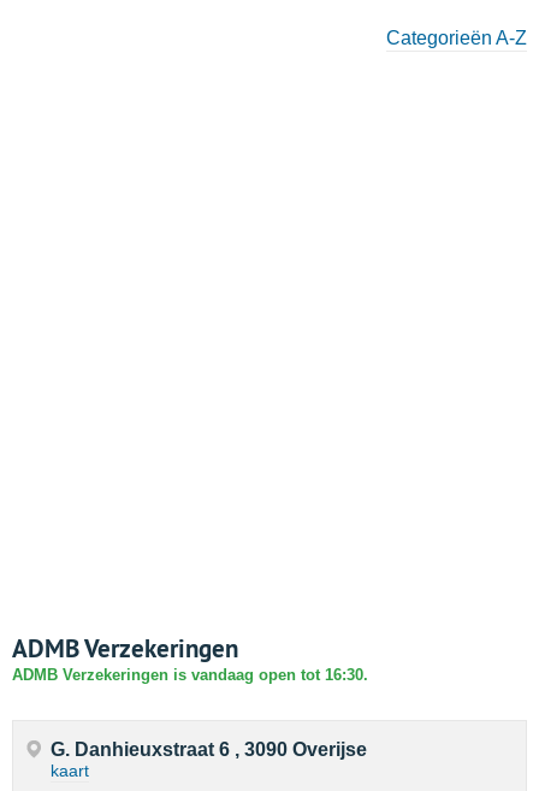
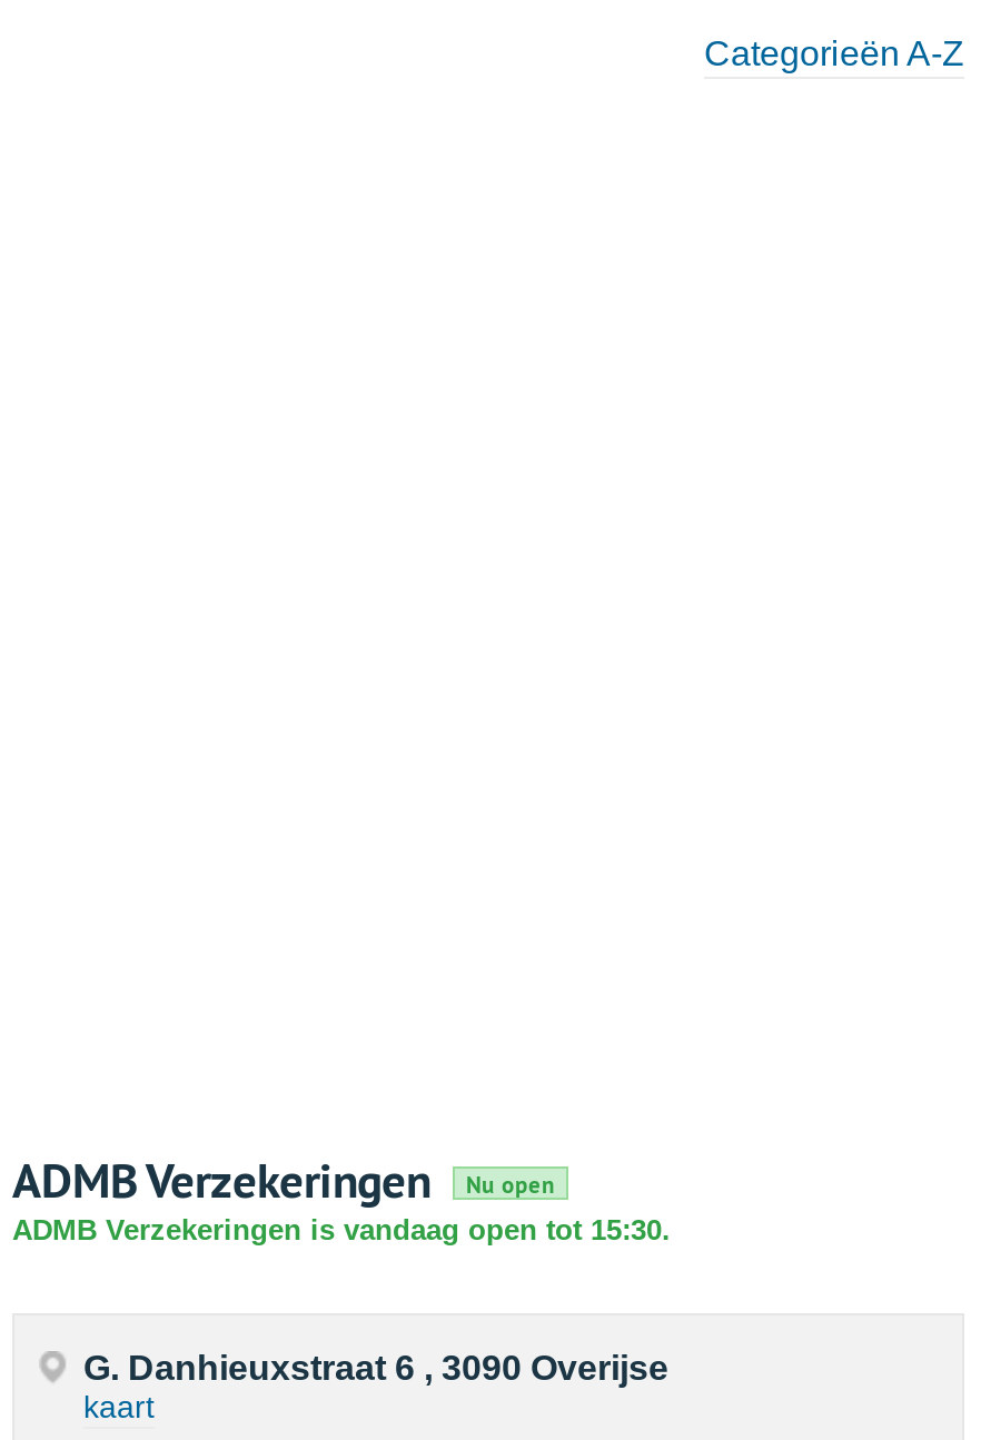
- ADMB Verzekeringen is vandaag open tot 16:30.
+ Nu open
+ ADMB Verzekeringen is vandaag open tot 15:30.
